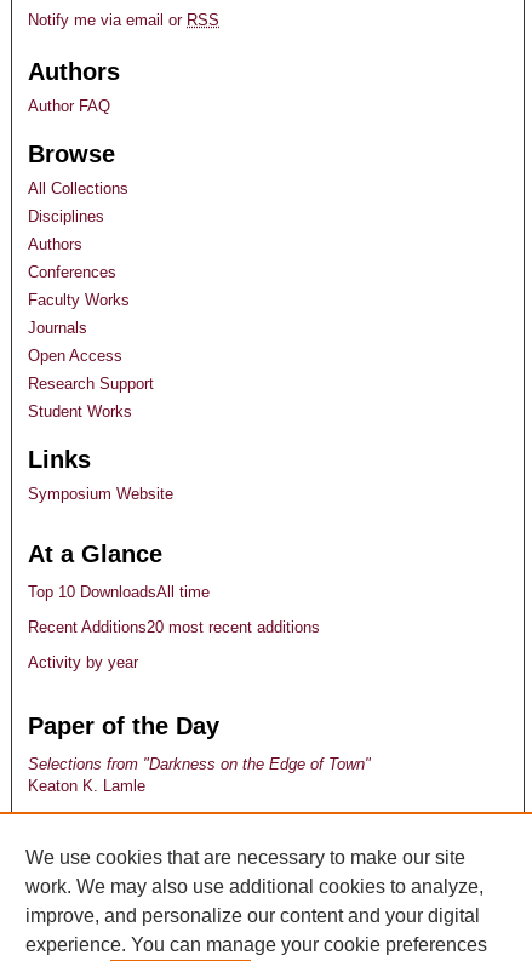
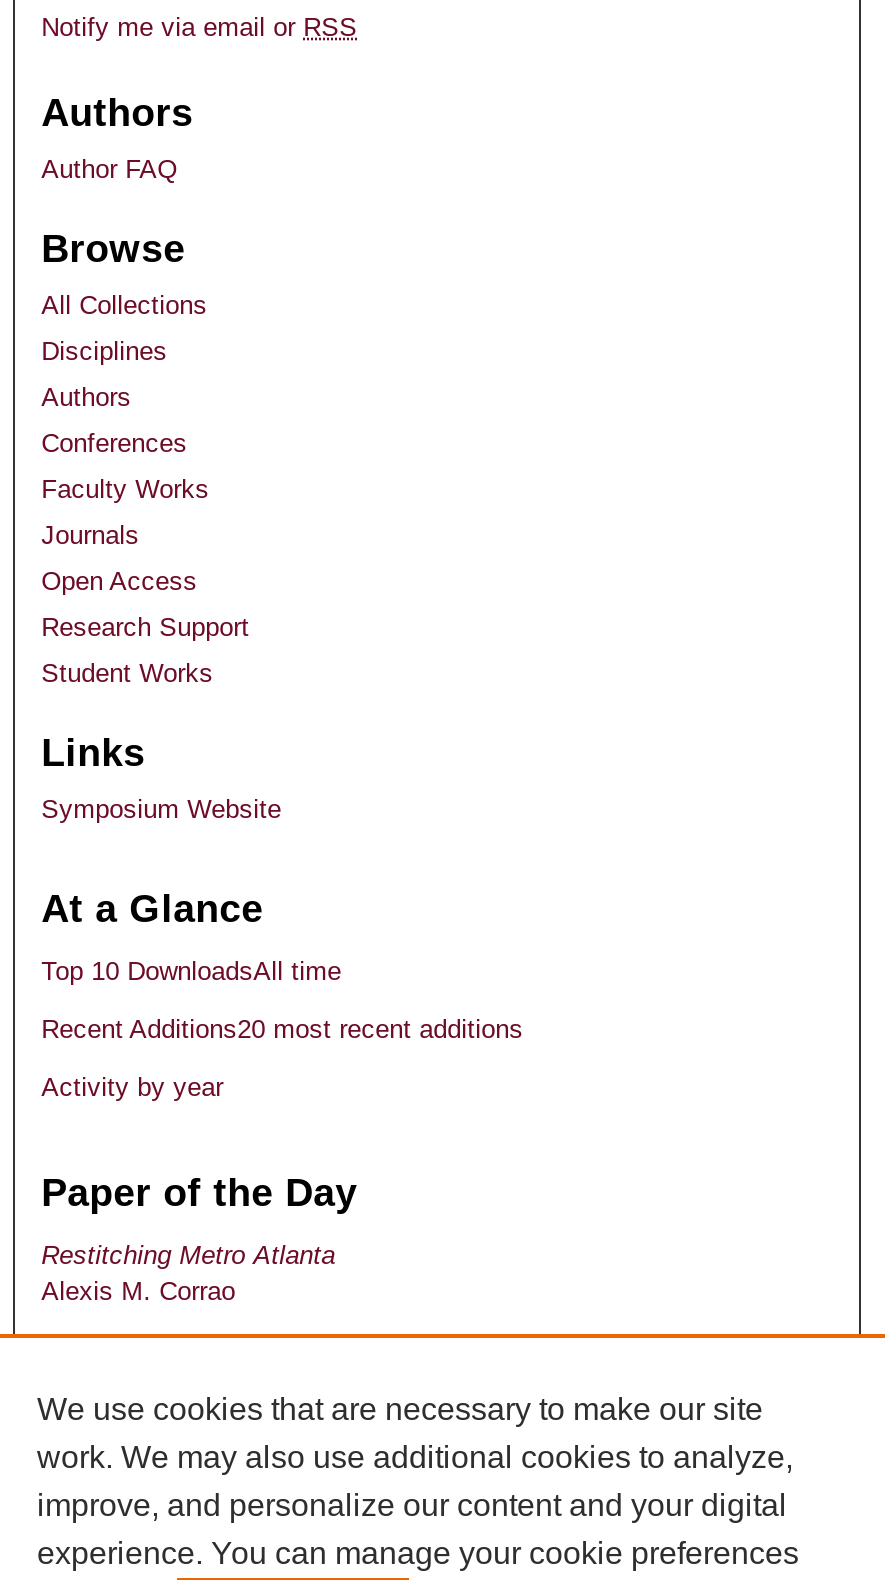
- Selections from "Darkness on the Edge of Town"
- Keaton K. Lamle
+ Restitching Metro Atlanta
+ Alexis M. Corrao
